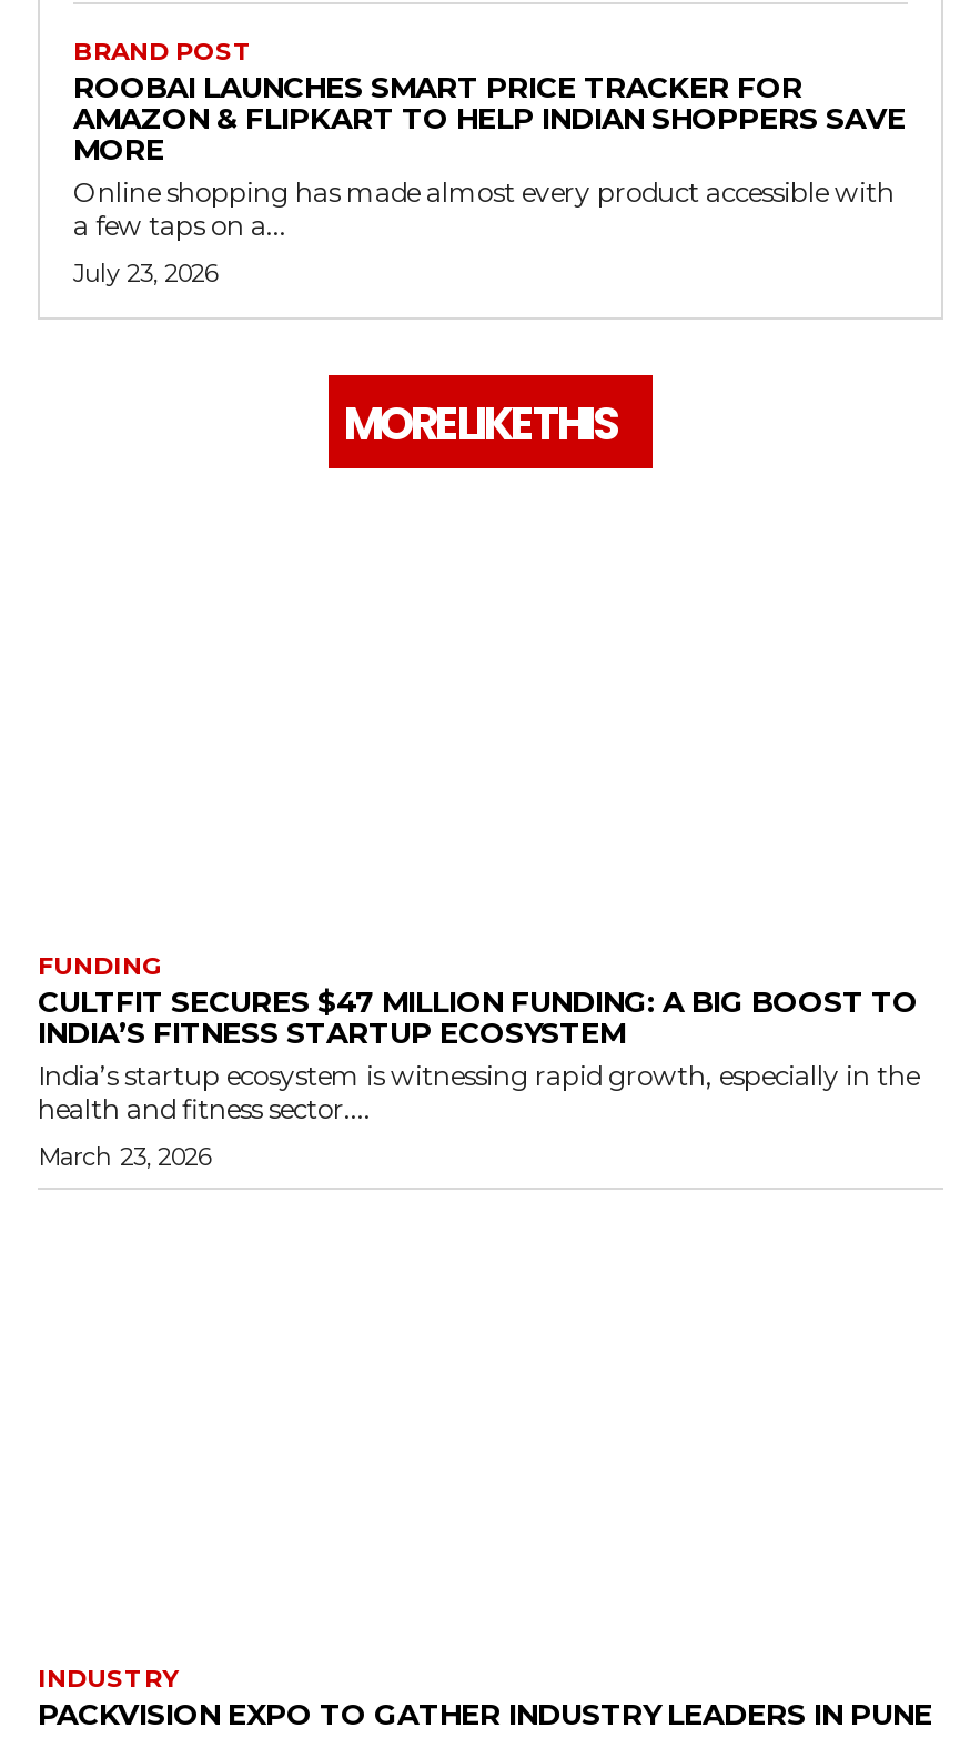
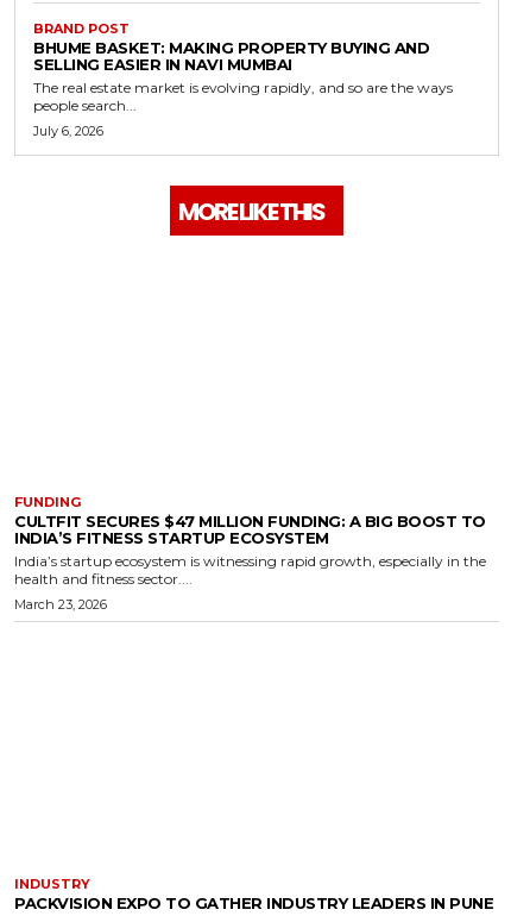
- ROOBAI LAUNCHES SMART PRICE TRACKER FOR
- AMAZON & FLIPKART TO HELP INDIAN SHOPPERS SAVE
- MORE
- Online shopping has made almost every product accessible with
- a few taps on a...
+ BHUME BASKET: MAKING PROPERTY BUYING AND
+ SELLING EASIER IN NAVI MUMBAI
+ The real estate market is evolving rapidly, and so are the ways
+ people search...

- July 23, 2026
+ July 6, 2026
